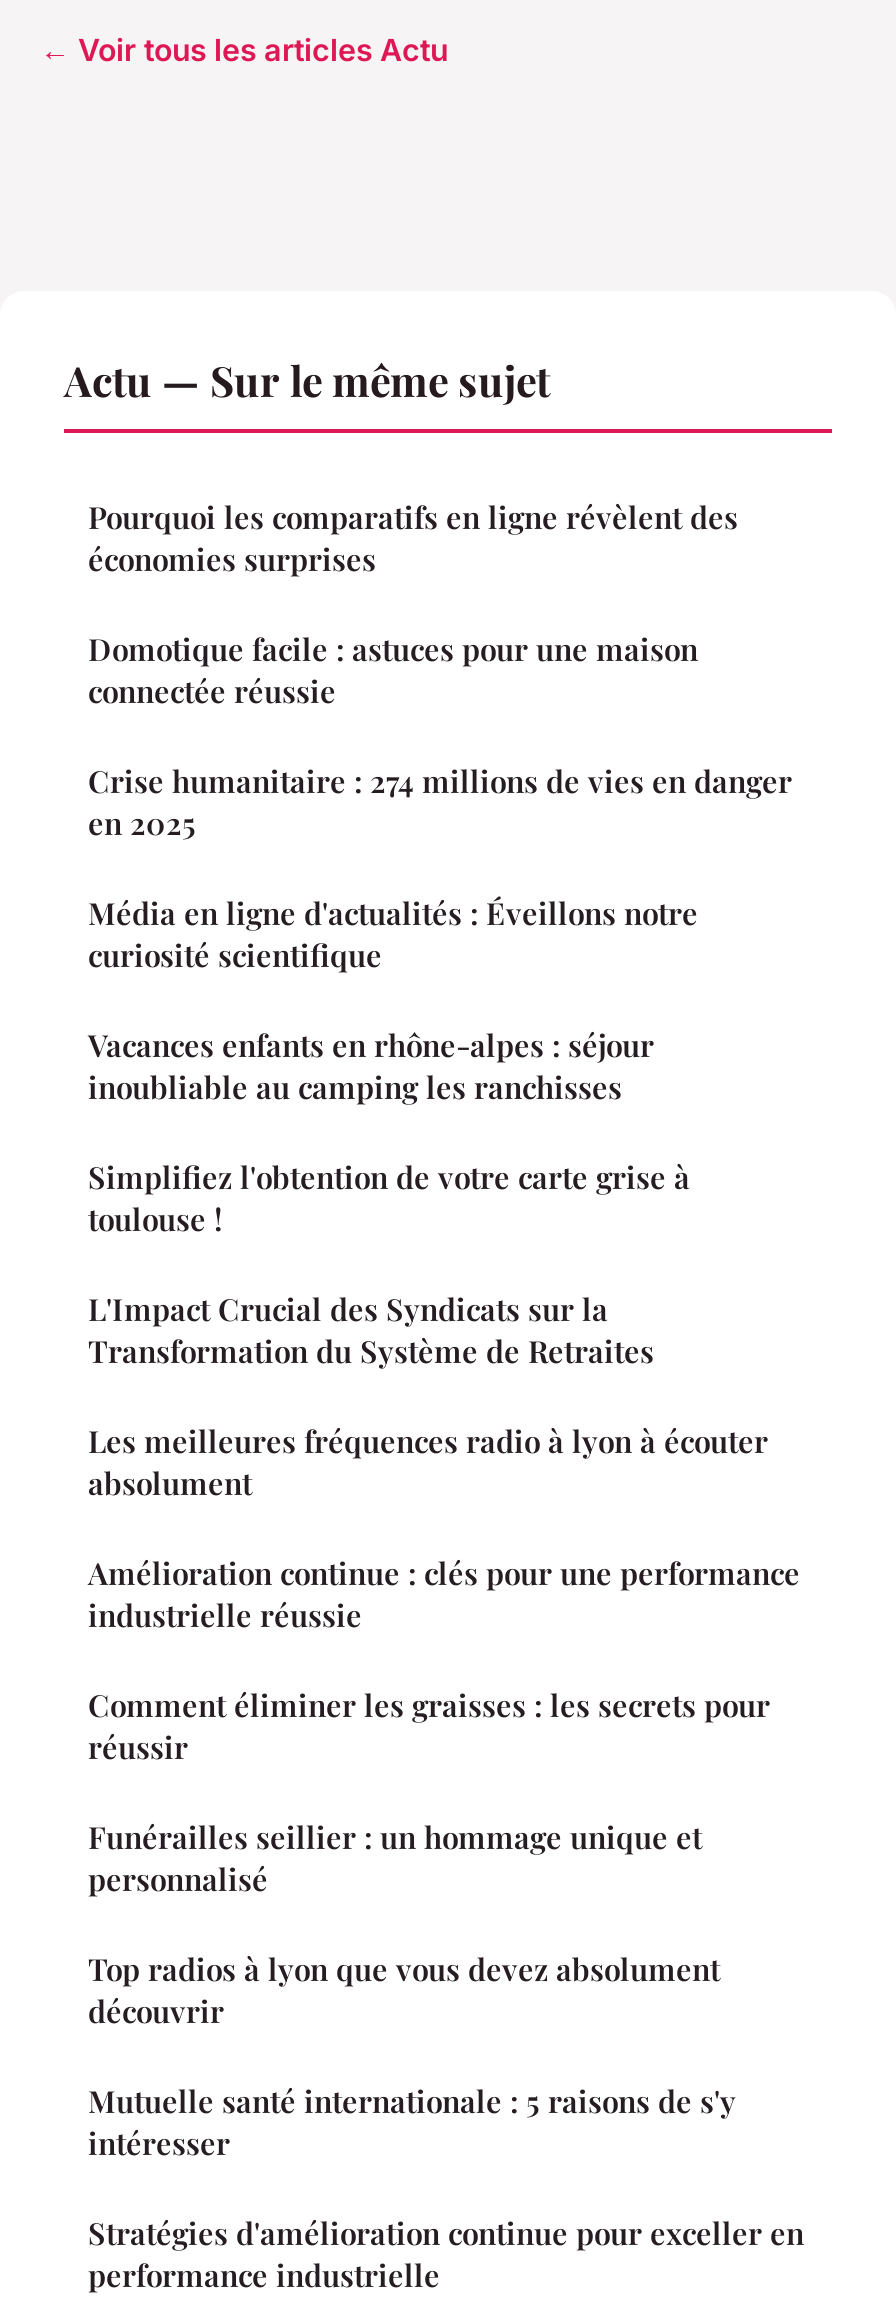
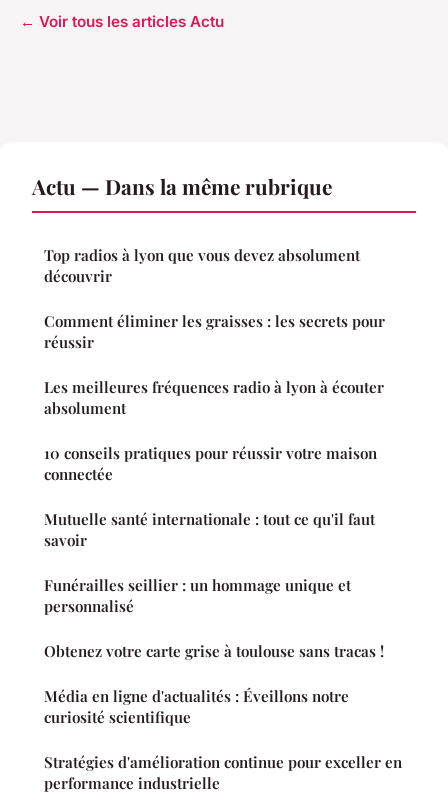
- Actu — Sur le même sujet
- Pourquoi les comparatifs en ligne révèlent des
- économies surprises
- Domotique facile : astuces pour une maison
- connectée réussie
- Crise humanitaire : 274 millions de vies en danger
- en 2025
- Vacances enfants en rhône-alpes : séjour
- inoubliable au camping les ranchisses
- Simplifiez l'obtention de votre carte grise à
- toulouse !
- L'Impact Crucial des Syndicats sur la
- Transformation du Système de Retraites
- Amélioration continue : clés pour une performance
- industrielle réussie
+ Actu — Dans la même rubrique

moved down: Média en ligne d'actualités : Éveillons notre | curiosité scientifique

moved down: Comment éliminer les graisses : les secrets pour | réussir | Les meilleures fréquences radio à lyon à écouter | absolument

moved down: Funérailles seillier : un hommage unique et | personnalisé

moved up: Top radios à lyon que vous devez absolument | découvrir

- Mutuelle santé internationale : 5 raisons de s'y
- intéresser
+ 10 conseils pratiques pour réussir votre maison
+ connectée
+ Mutuelle santé internationale : tout ce qu'il faut
+ savoir
+ Obtenez votre carte grise à toulouse sans tracas !
